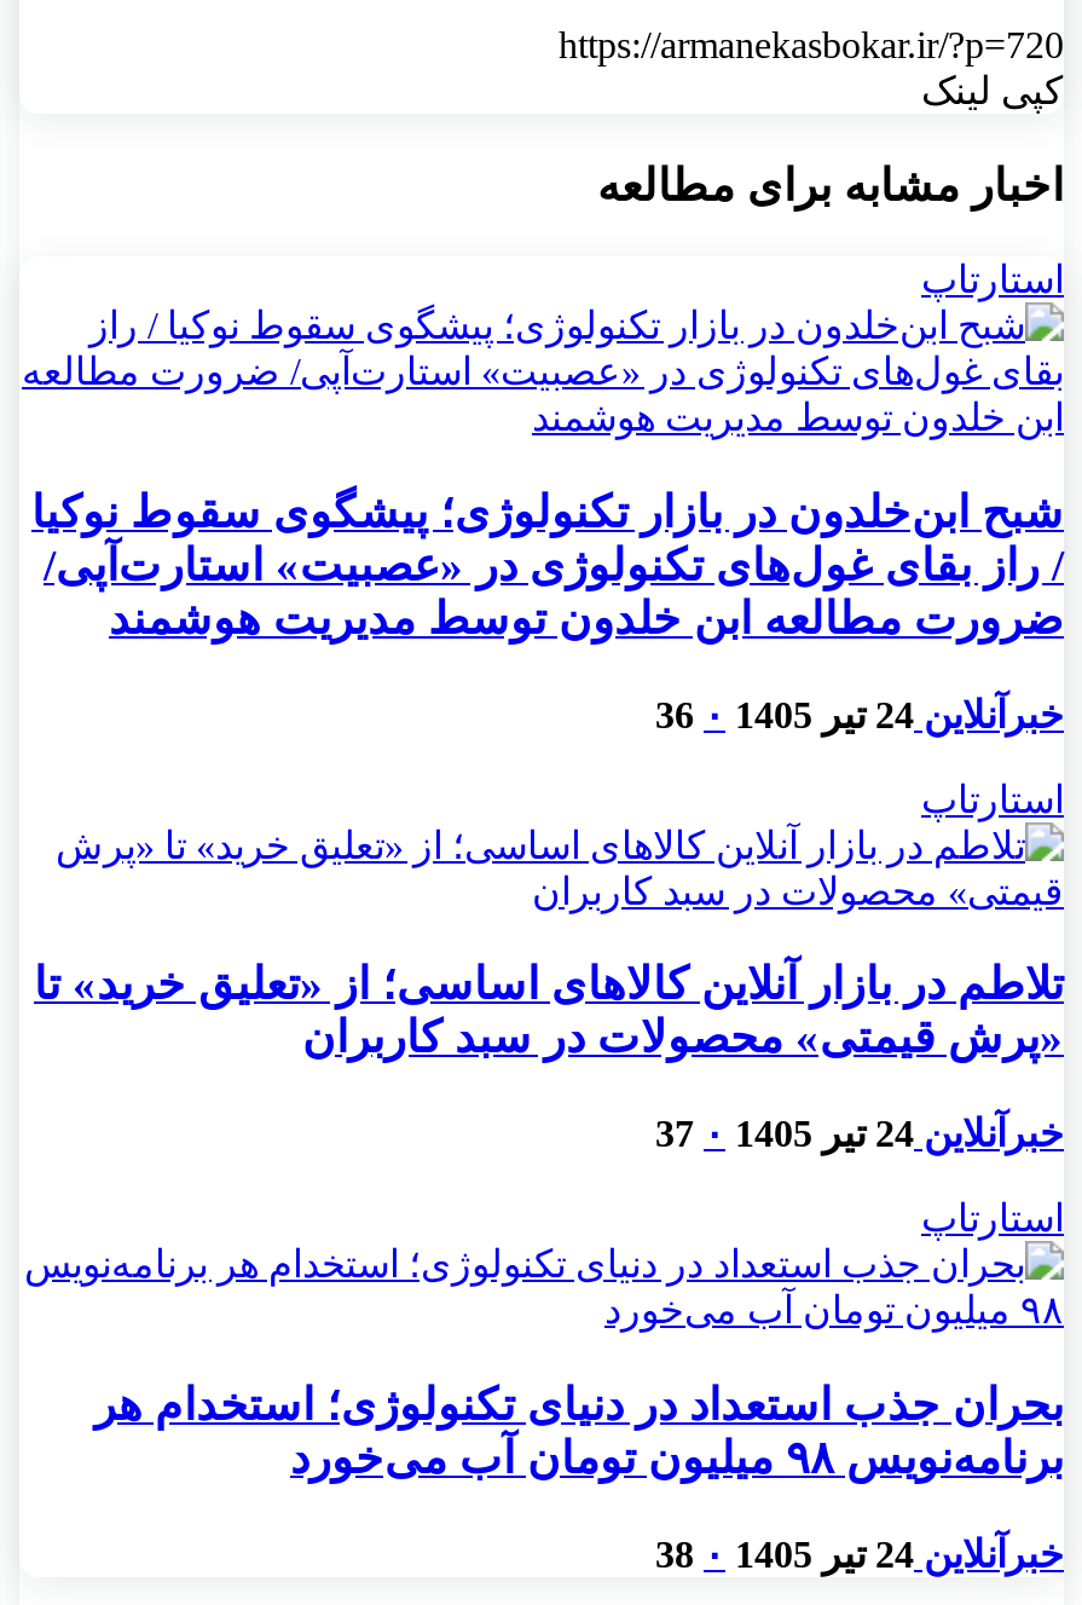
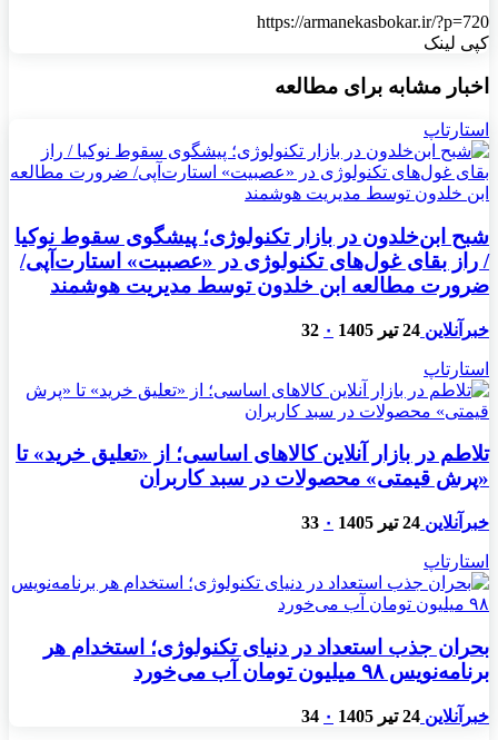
- 36
+ 32

- 37
+ 33

- 38
+ 34
